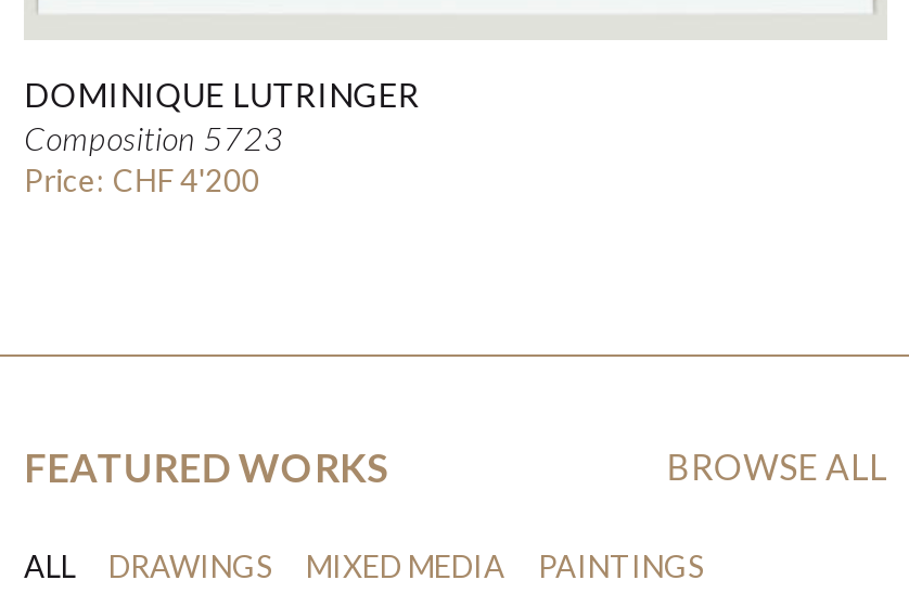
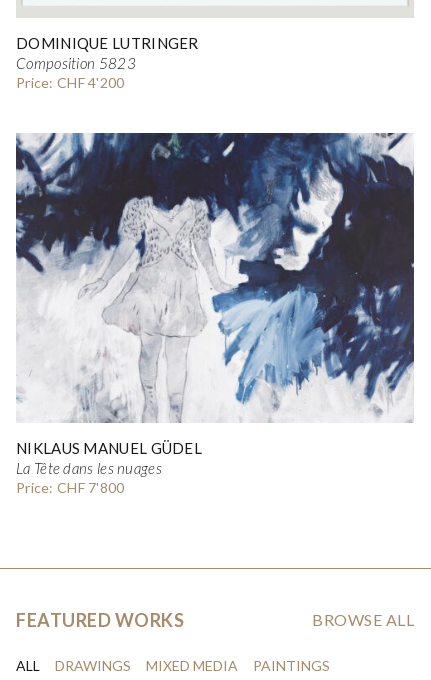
- Composition 5723
+ Composition 5823

+ [image]
+ NIKLAUS MANUEL GÜDEL
+ La Tête dans les nuages
+ Price: CHF 7'800
